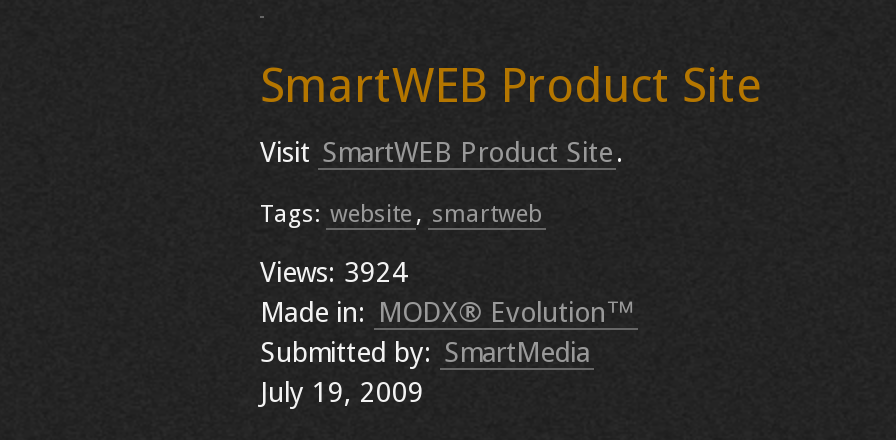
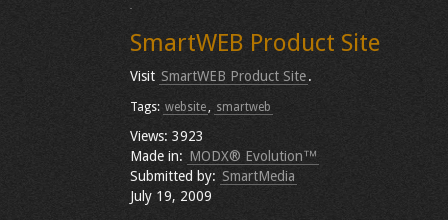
- Views: 3924
+ Views: 3923
